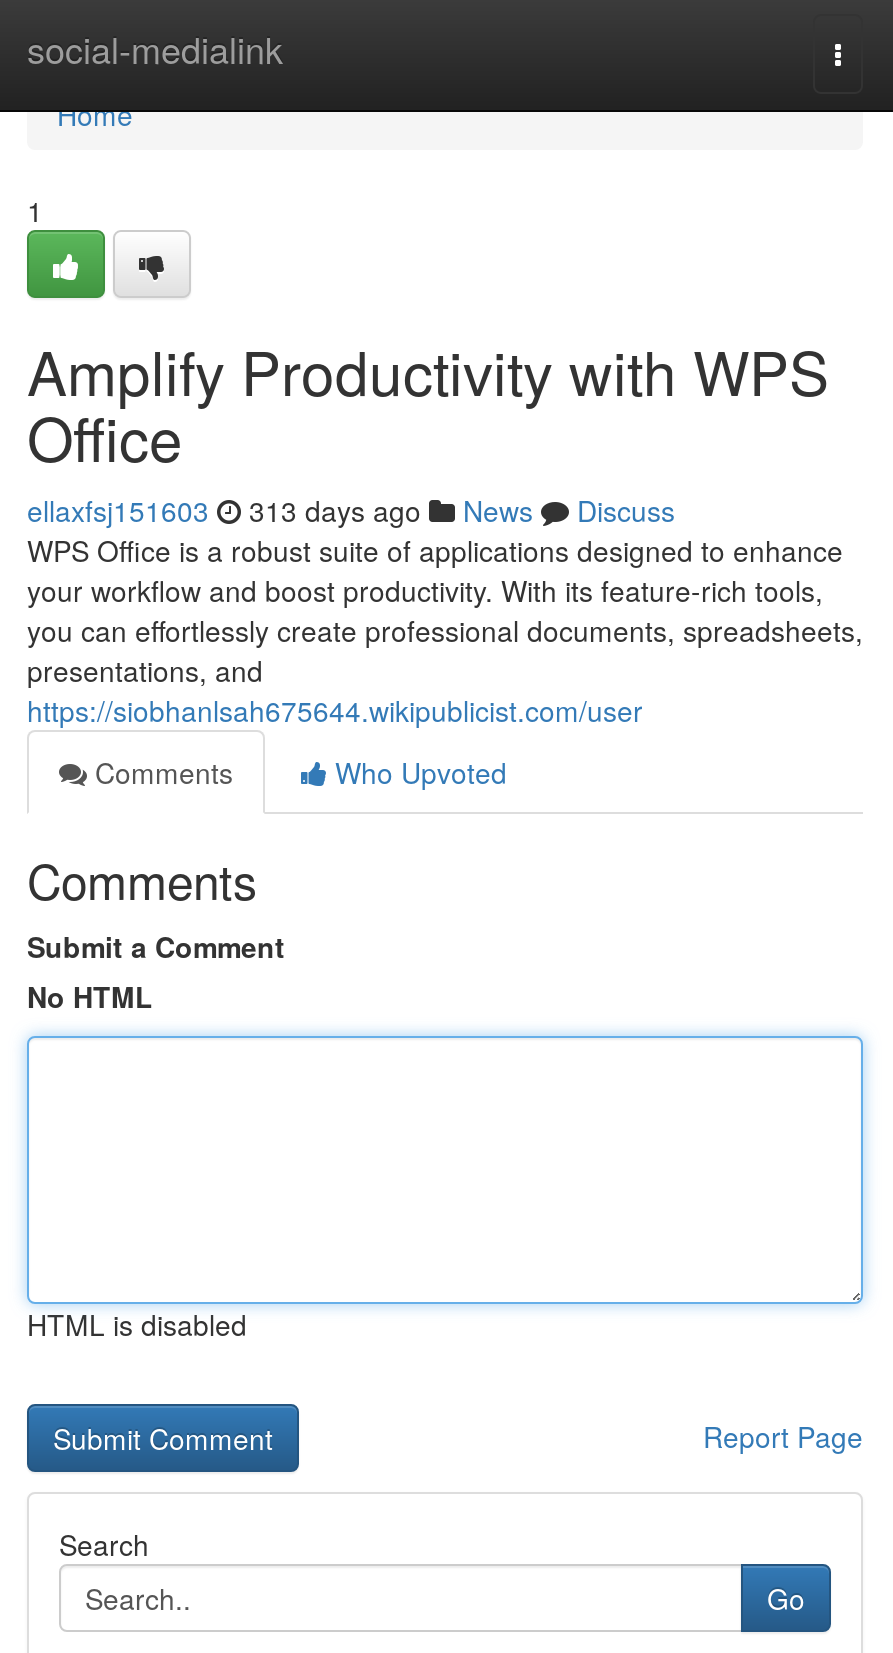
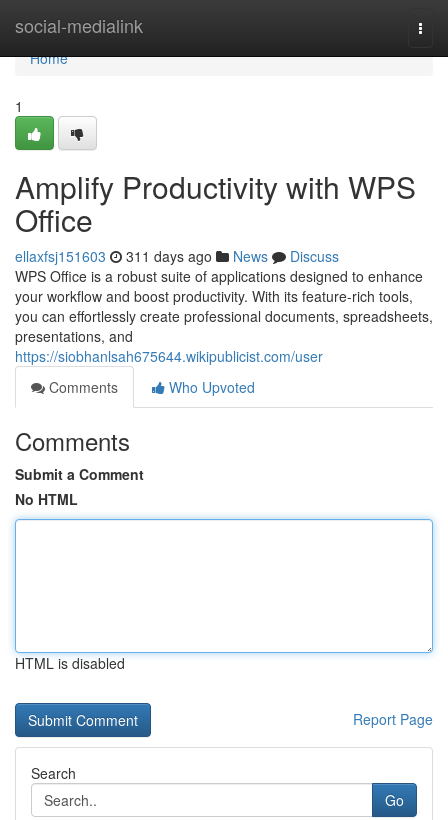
- ellaxfsj151603 313 days ago News Discuss
+ ellaxfsj151603 311 days ago News Discuss
